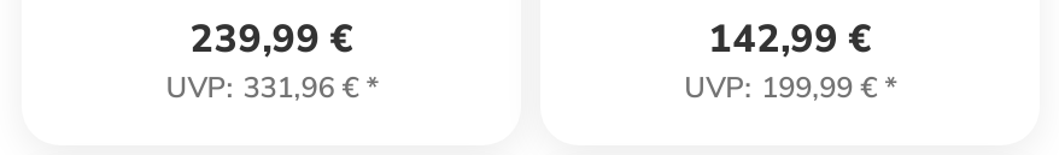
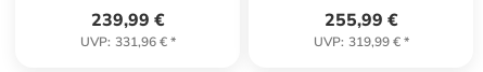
- 142,99 €
- UVP: 199,99 €*
+ 255,99 €
+ UVP: 319,99 €*
